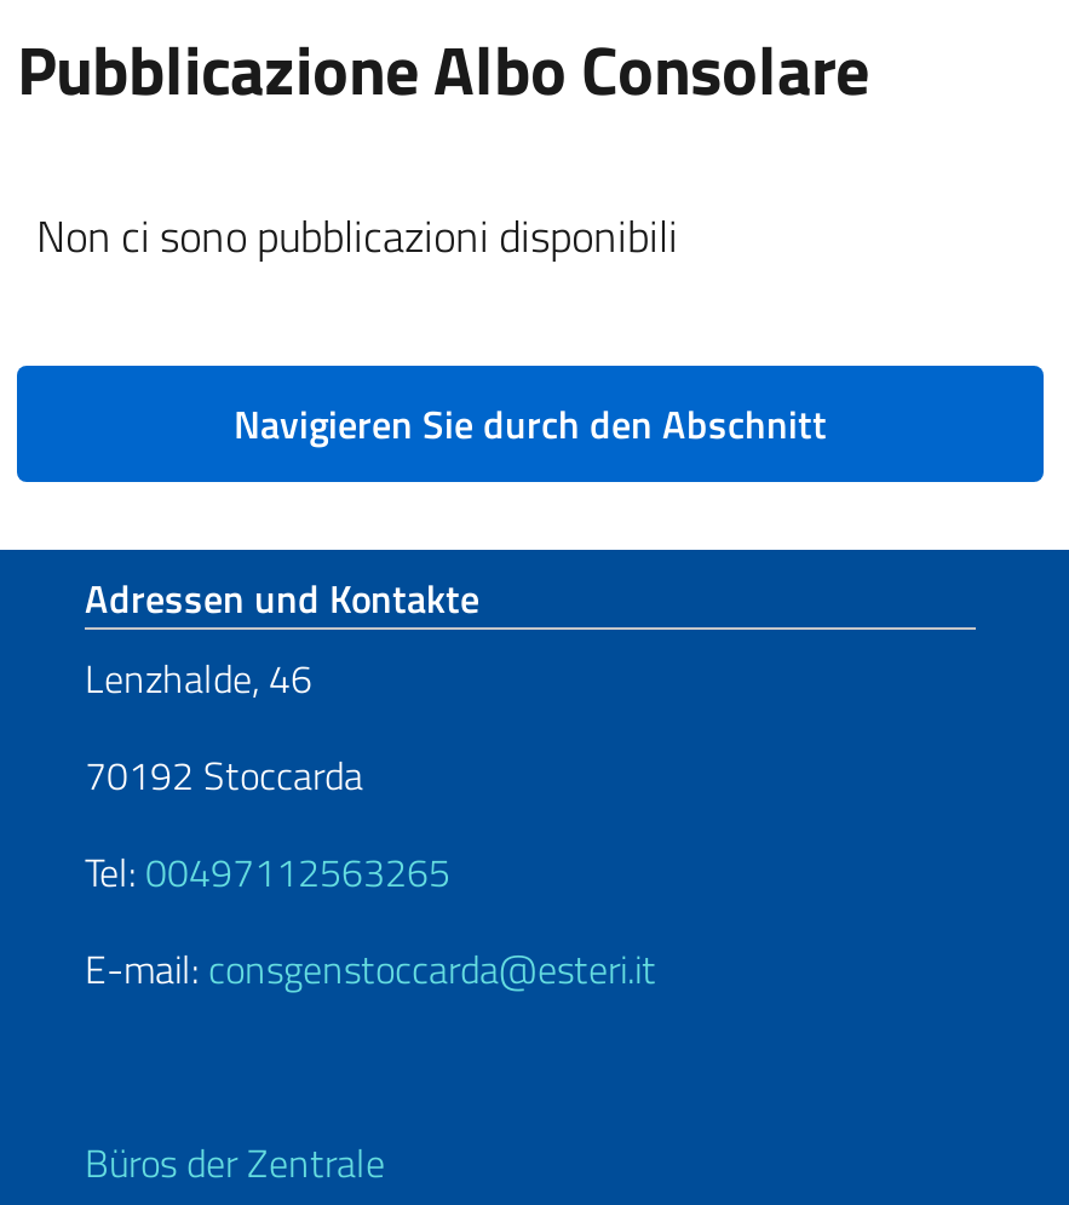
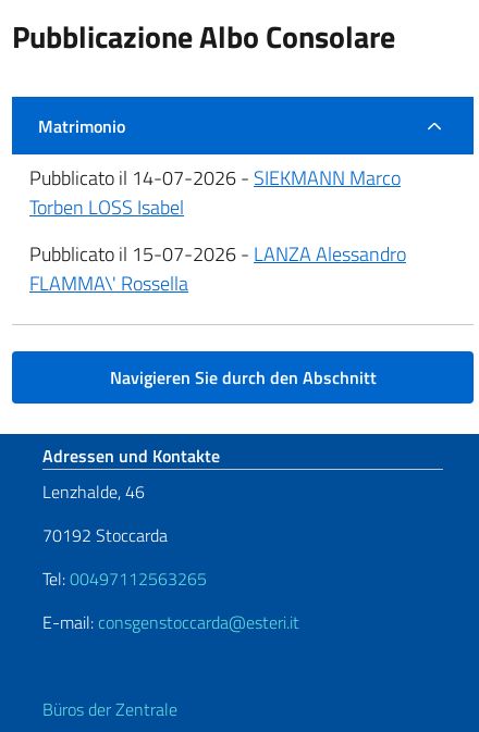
- Non ci sono pubblicazioni disponibili
+ Matrimonio
+ Pubblicato il 14-07-2026 - SIEKMANN Marco
+ Torben LOSS Isabel
+ Pubblicato il 15-07-2026 - LANZA Alessandro
+ FLAMMA\' Rossella
